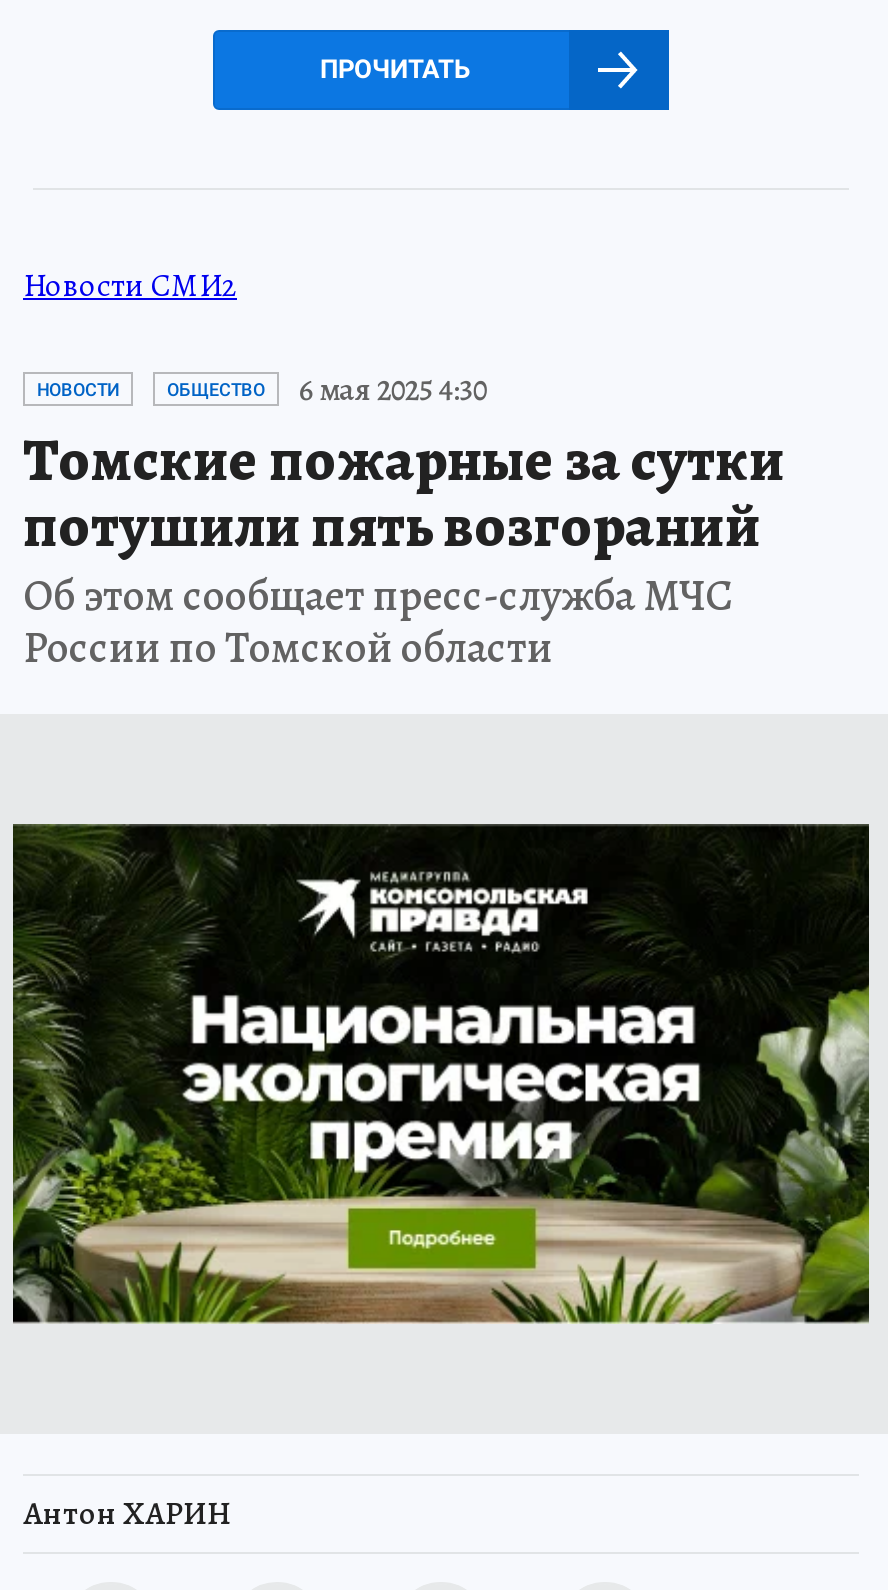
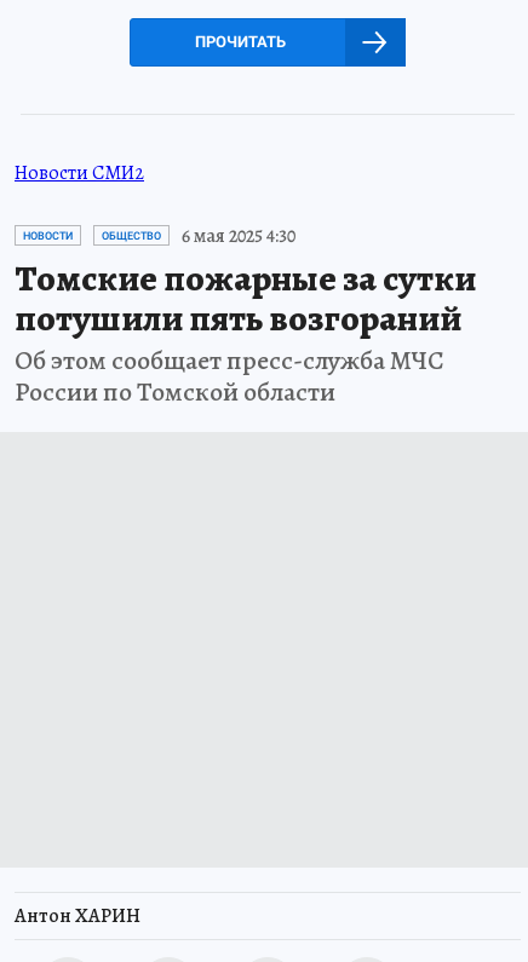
- [image]
